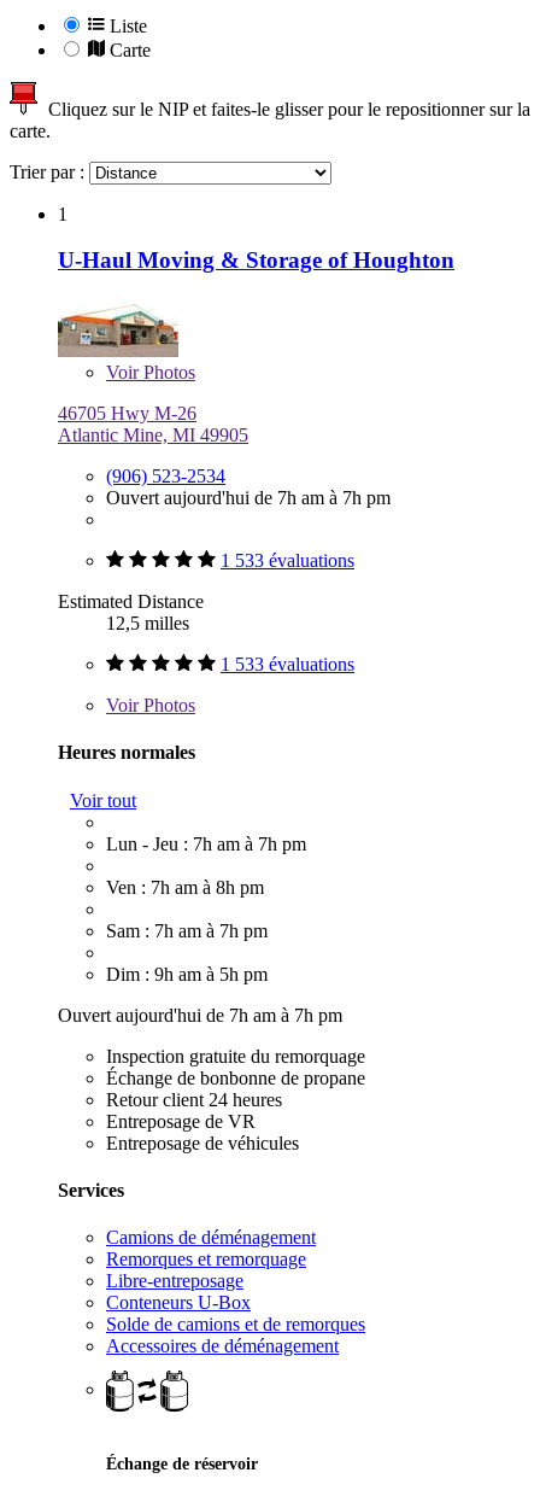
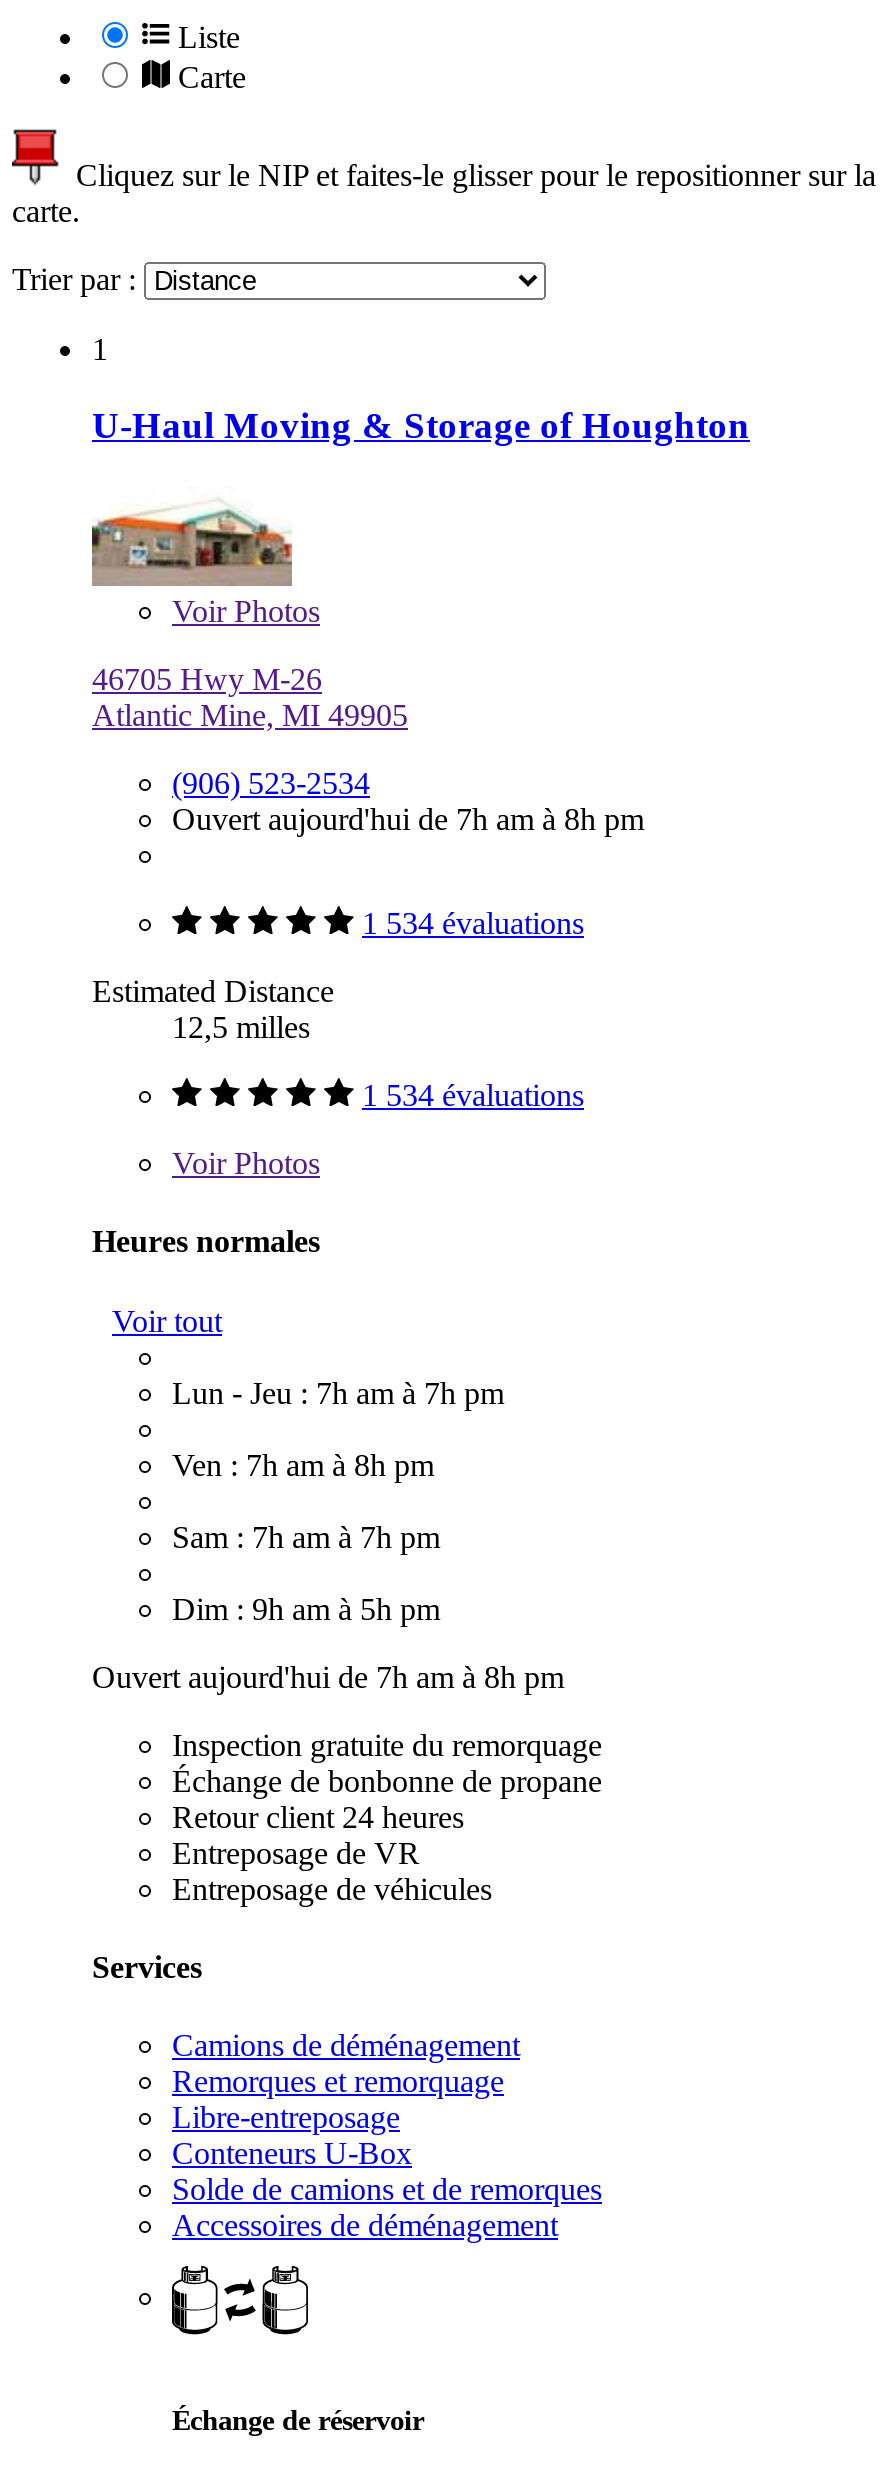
- Ouvert aujourd'hui de 7h am à 7h pm
+ Ouvert aujourd'hui de 7h am à 8h pm

- 1 533 évaluations
+ 1 534 évaluations

- 1 533 évaluations
+ 1 534 évaluations

- Ouvert aujourd'hui de 7h am à 7h pm
+ Ouvert aujourd'hui de 7h am à 8h pm
